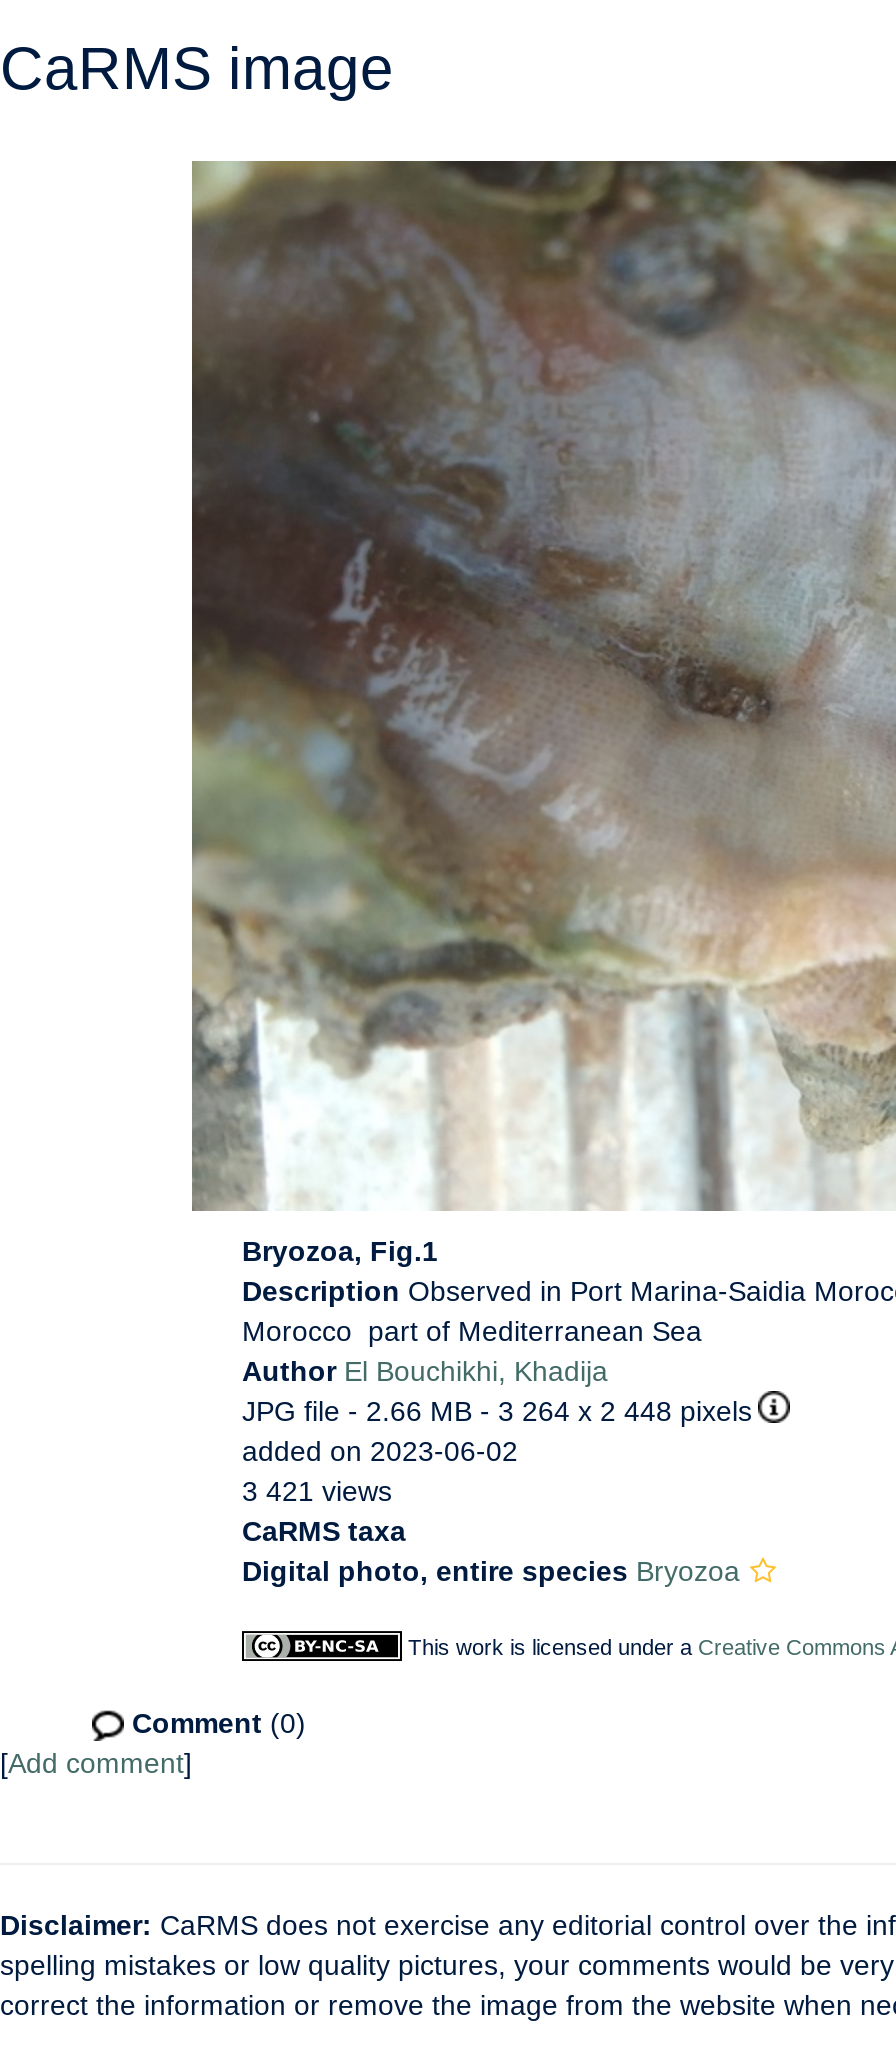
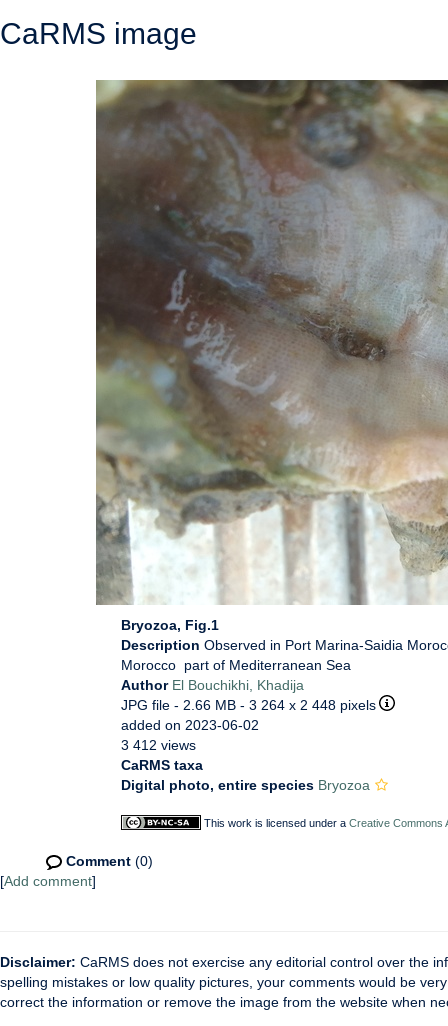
- 3 421 views
+ 3 412 views
